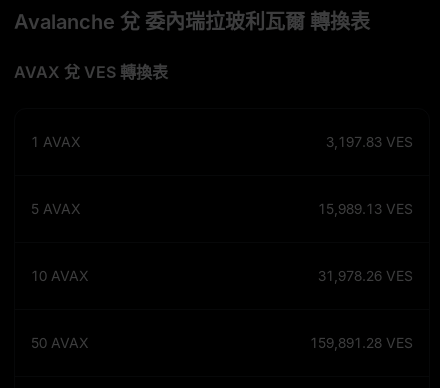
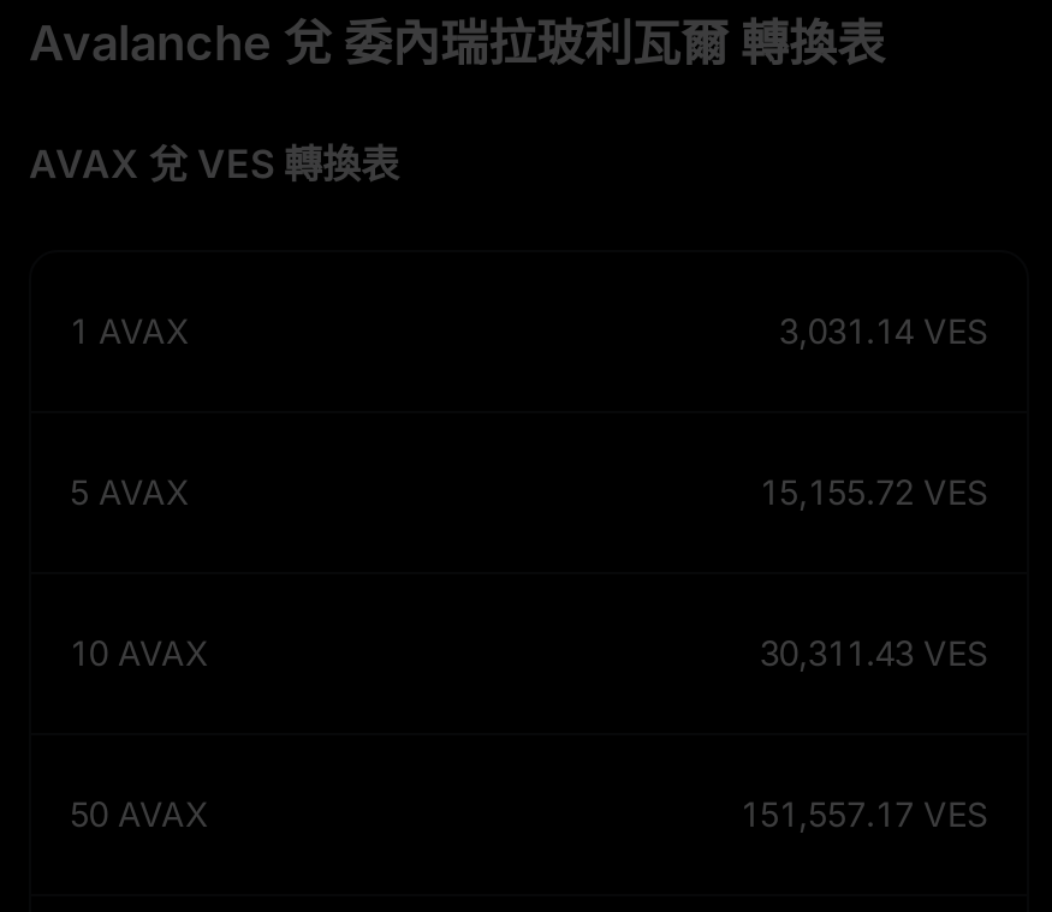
- 3,197.83 VES
+ 3,031.14 VES

- 15,989.13 VES
+ 15,155.72 VES

- 31,978.26 VES
+ 30,311.43 VES

- 159,891.28 VES
+ 151,557.17 VES
